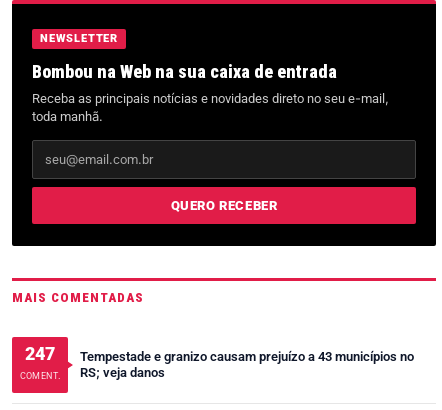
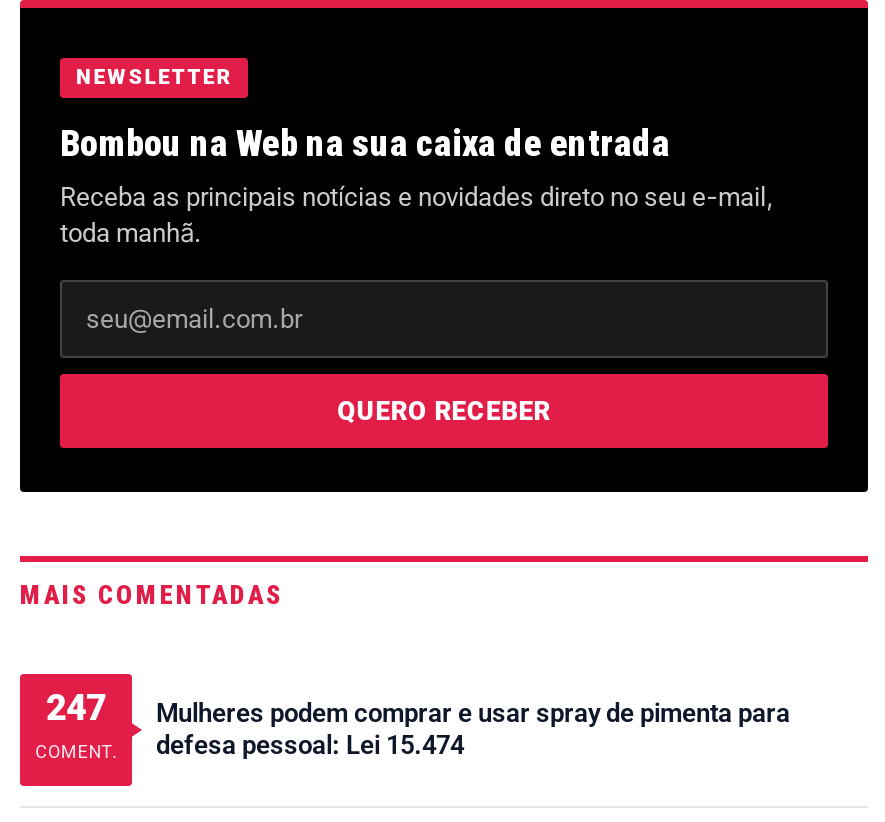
- Tempestade e granizo causam prejuízo a 43 municípios no
- RS; veja danos
+ Mulheres podem comprar e usar spray de pimenta para
+ defesa pessoal: Lei 15.474
